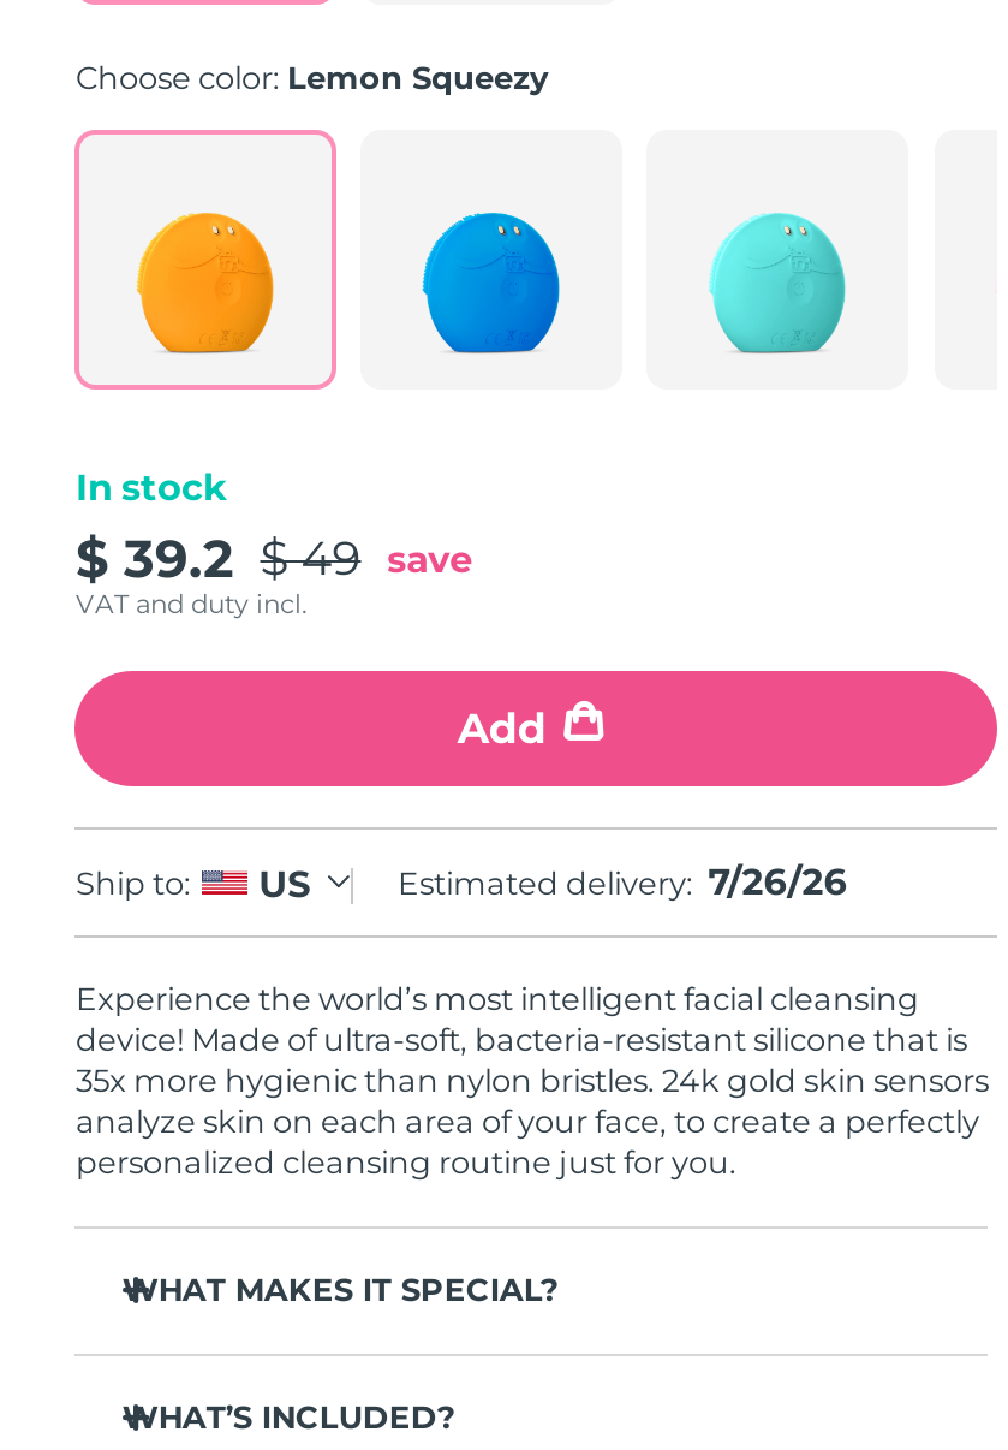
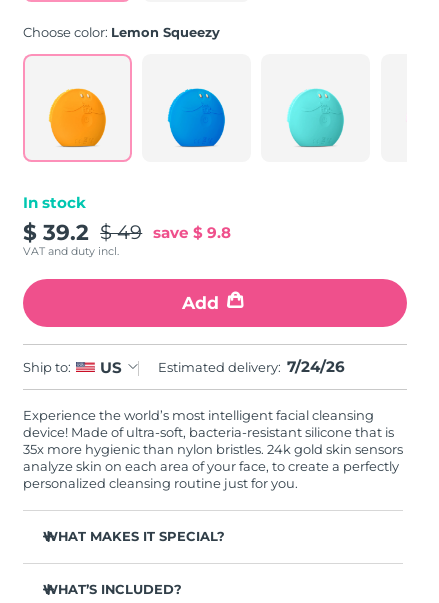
- $ 39.2 $ 49 save
+ $ 39.2 $ 49 save $ 9.8

- Estimated delivery: 7/26/26
+ Estimated delivery: 7/24/26
